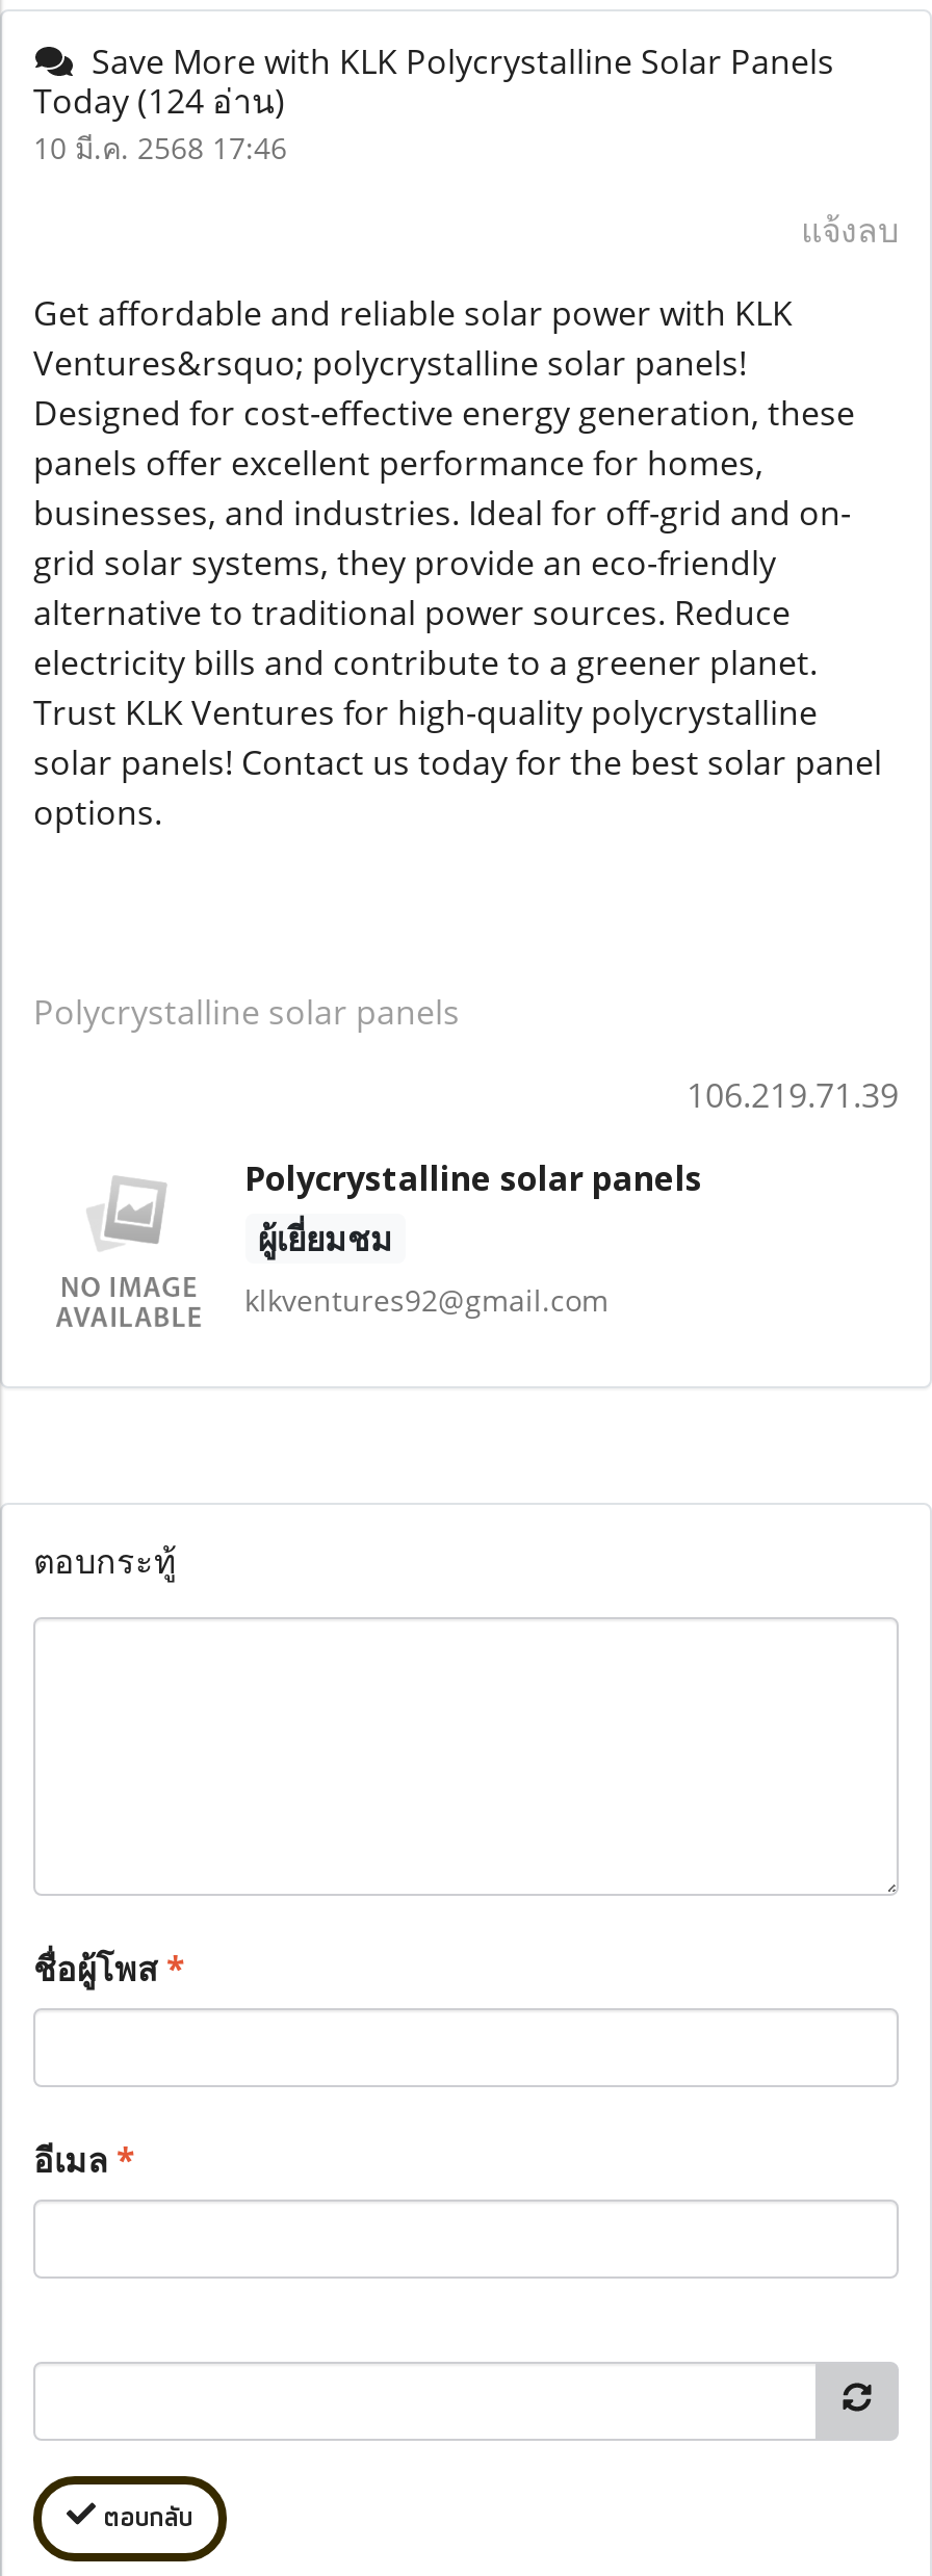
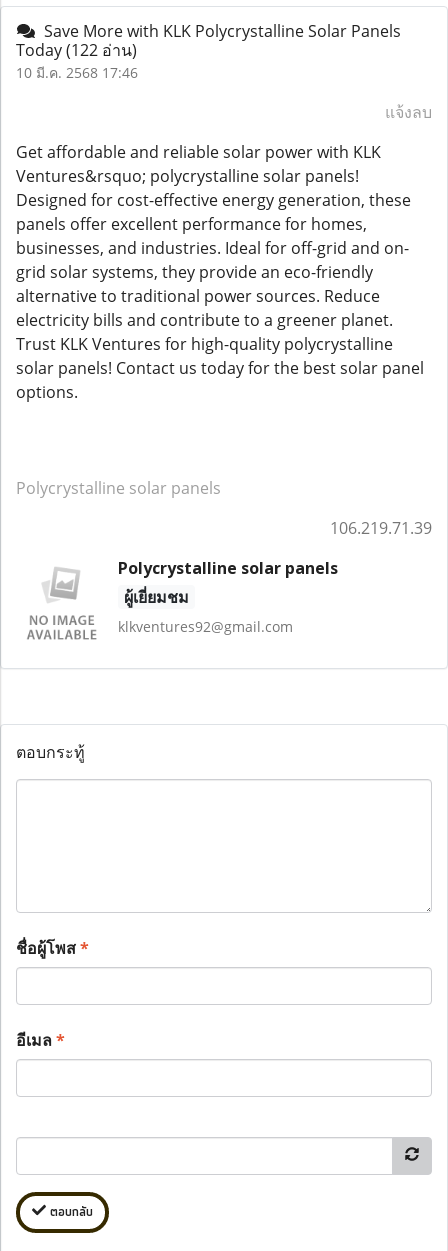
- Today (124 อ่าน)
+ Today (122 อ่าน)
